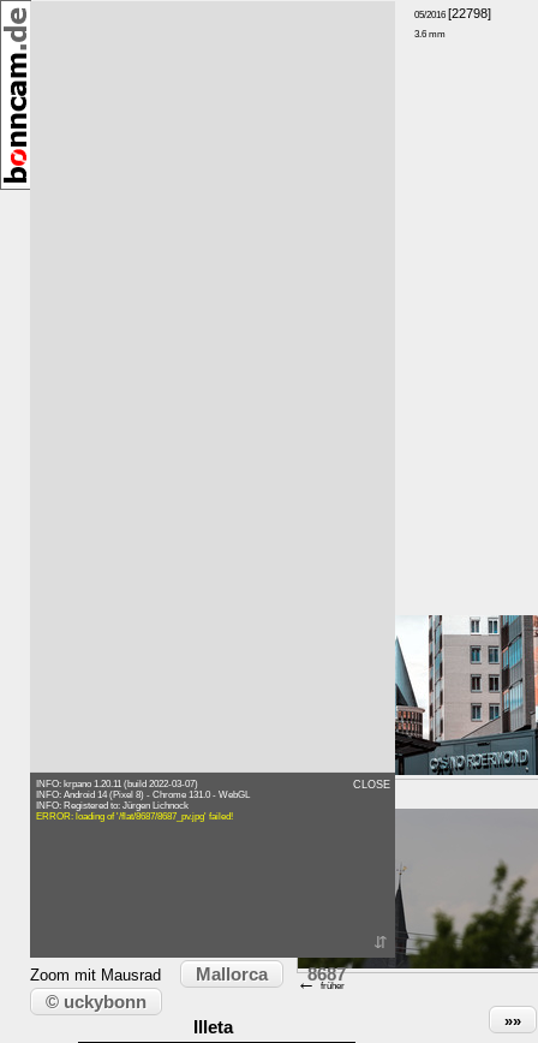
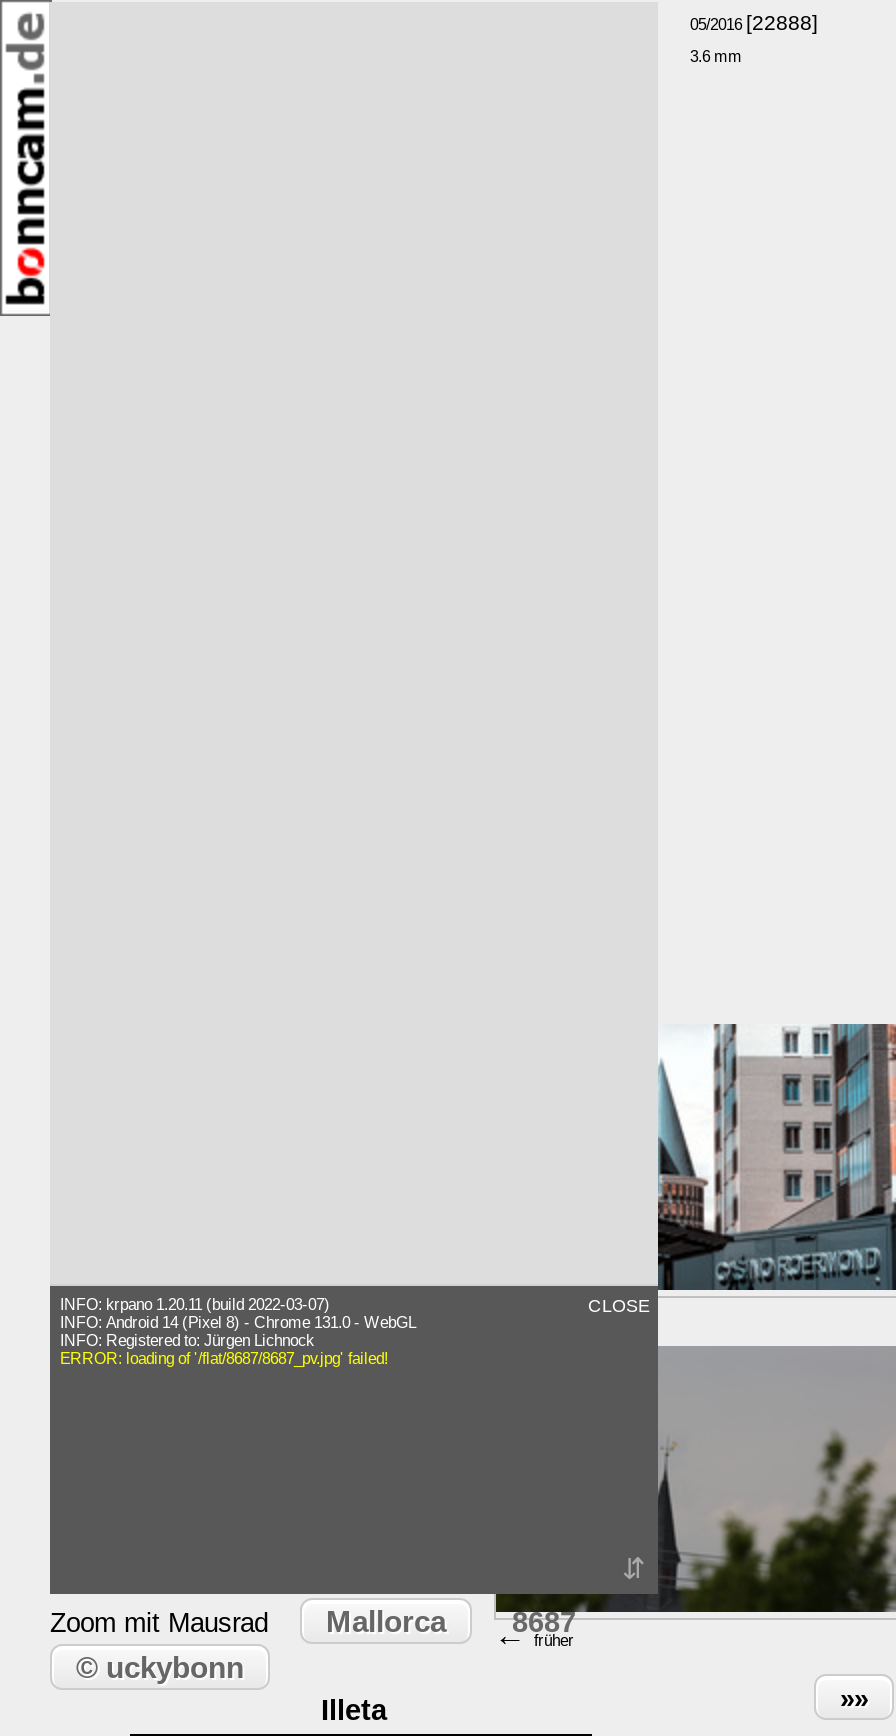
- 05/2016 [22798]
+ 05/2016 [22888]
